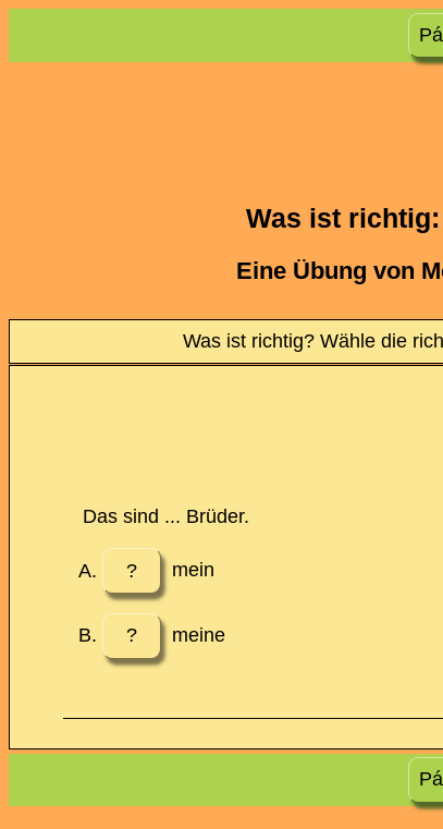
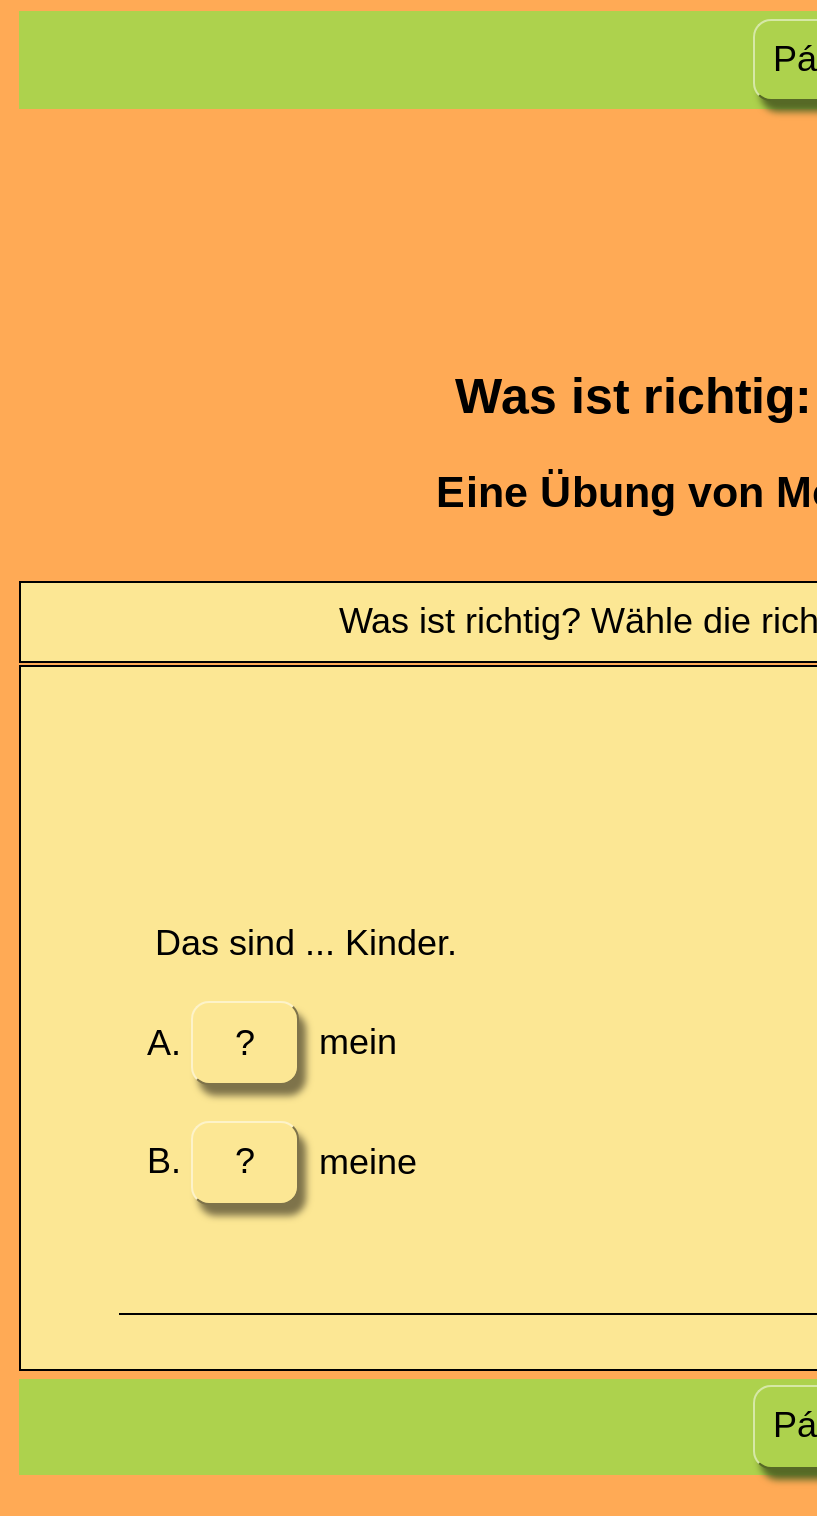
- Das sind ... Brüder.
+ Das sind ... Kinder.
